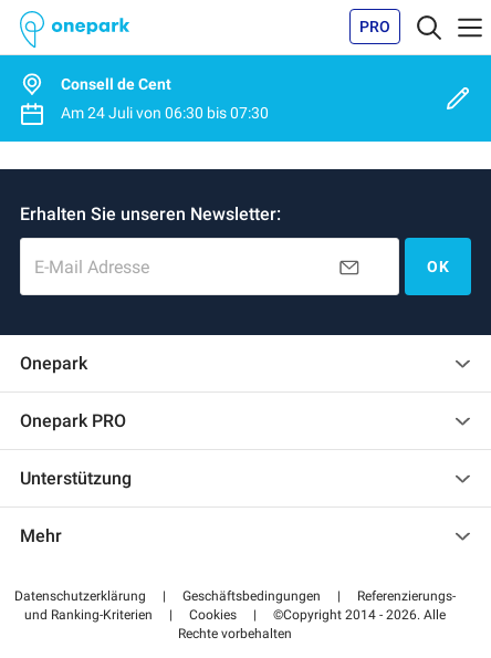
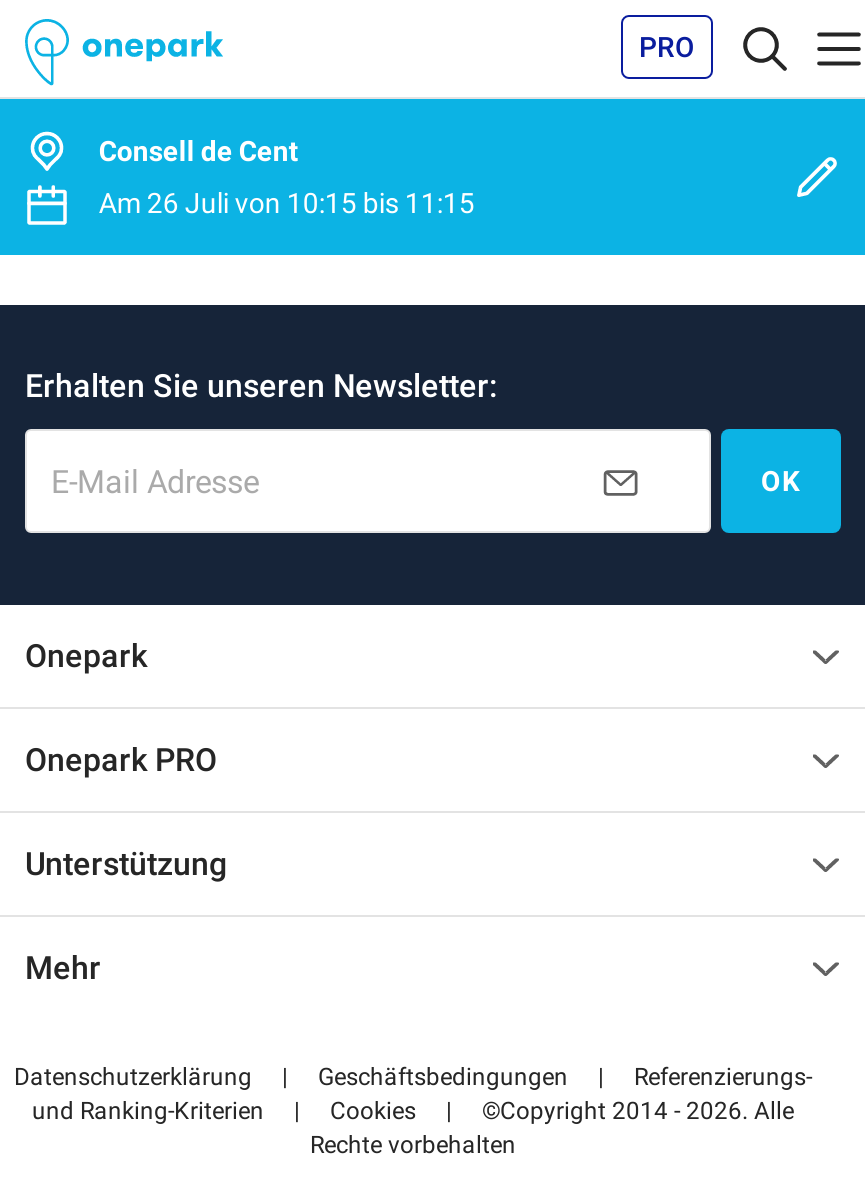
- Am 24 Juli von 06:30 bis 07:30
+ Am 26 Juli von 10:15 bis 11:15
